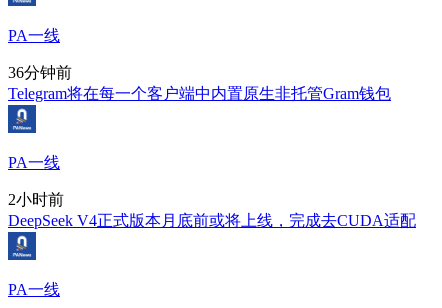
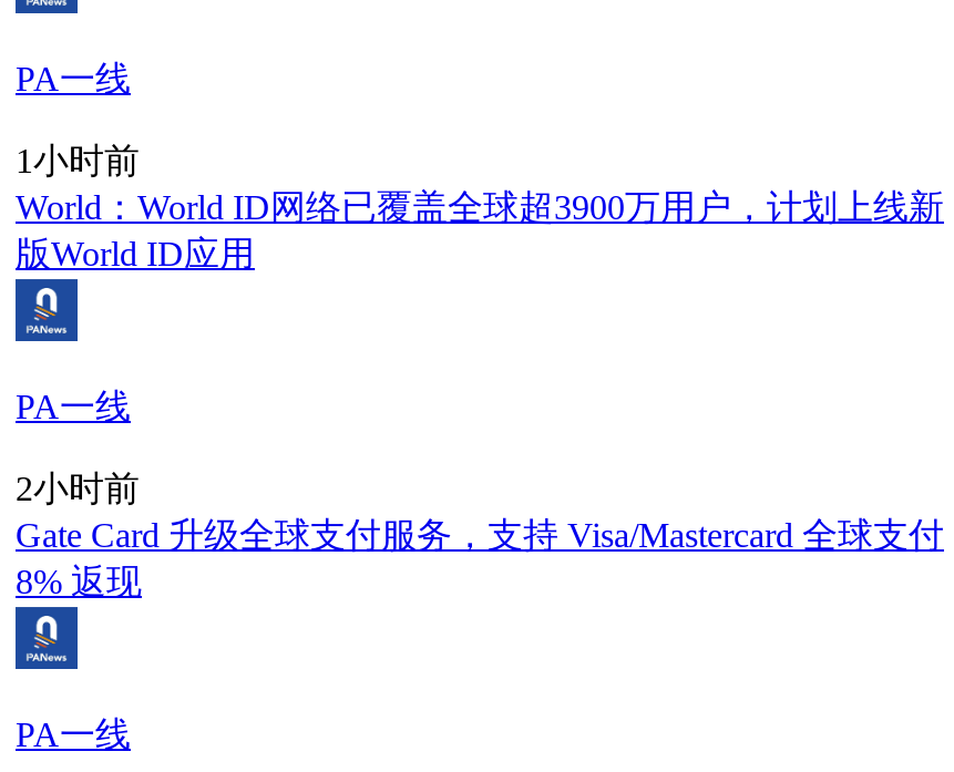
- 36分钟前
- Telegram将在每一个客户端中内置原生非托管Gram钱包
+ 1小时前
+ World：World ID网络已覆盖全球超3900万用户，计划上线新
+ 版World ID应用

- DeepSeek V4正式版本月底前或将上线，完成去CUDA适配
+ Gate Card 升级全球支付服务，支持 Visa/Mastercard 全球支付
+ 8% 返现
